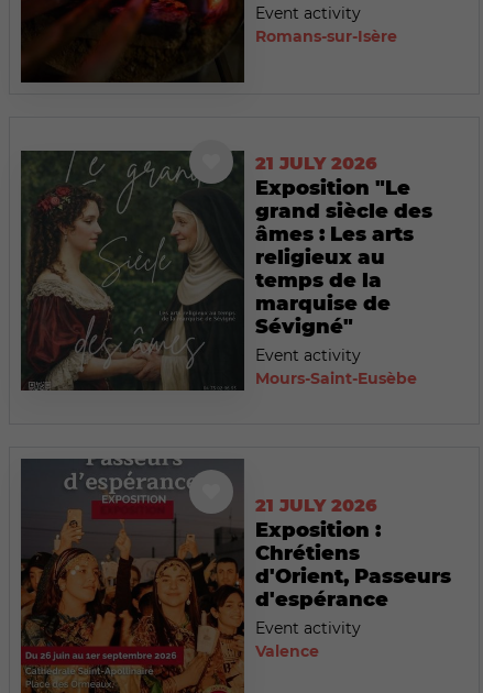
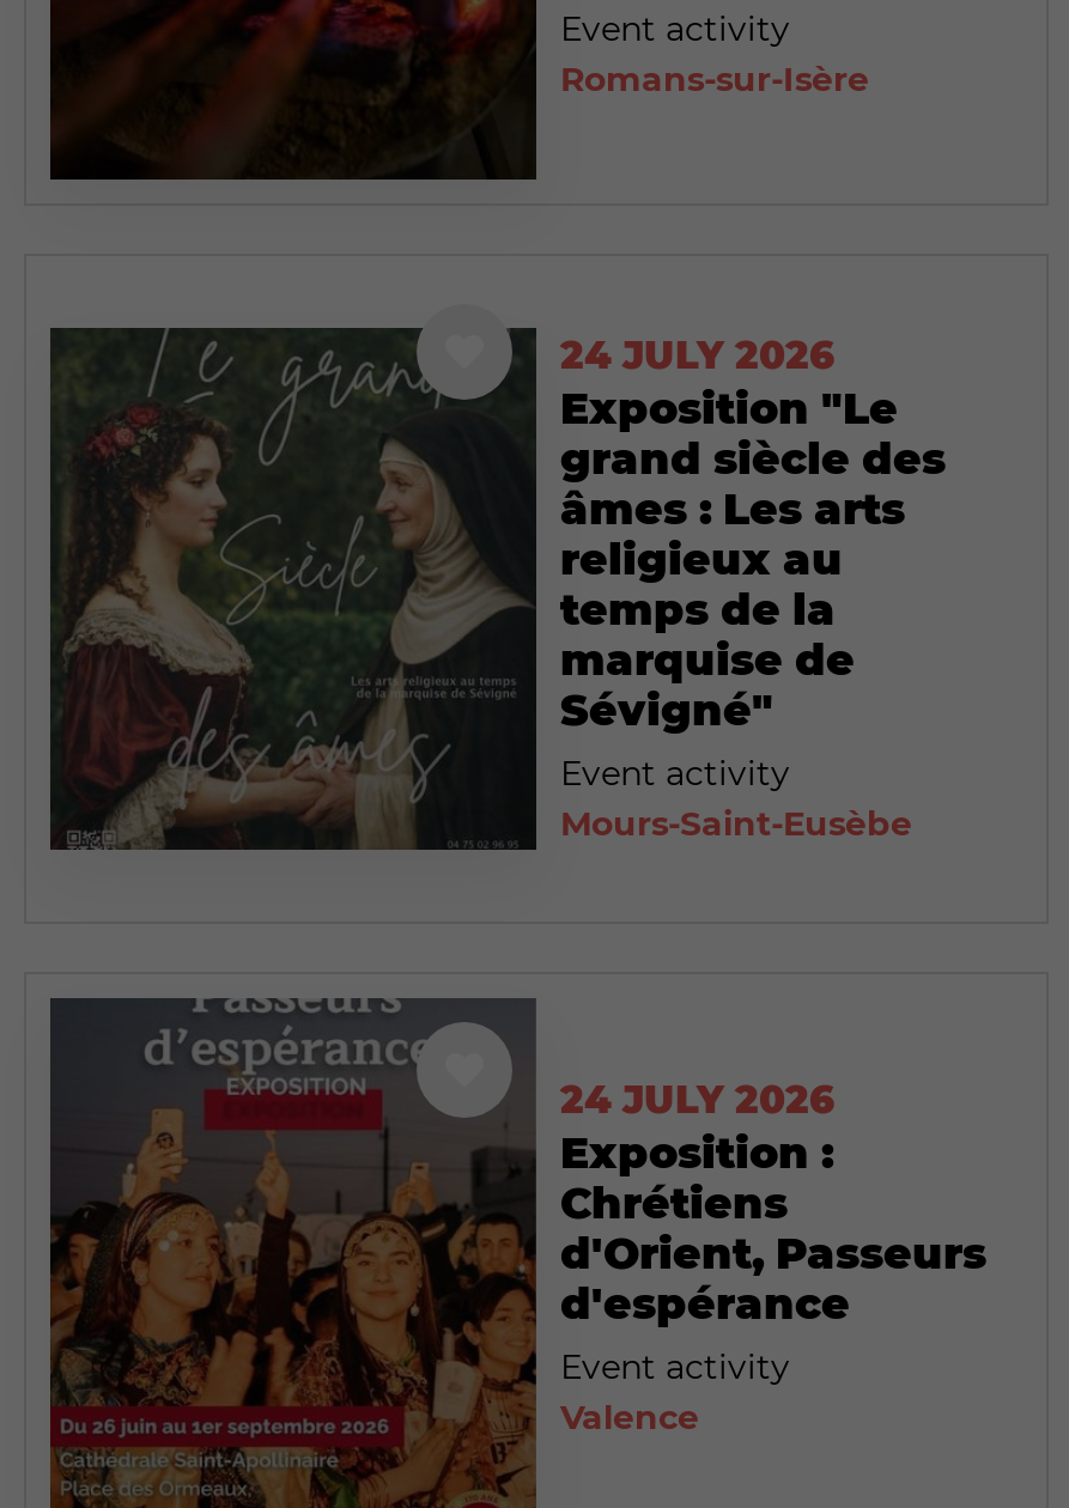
- 21 JULY 2026
+ 24 JULY 2026

- 21 JULY 2026
+ 24 JULY 2026
